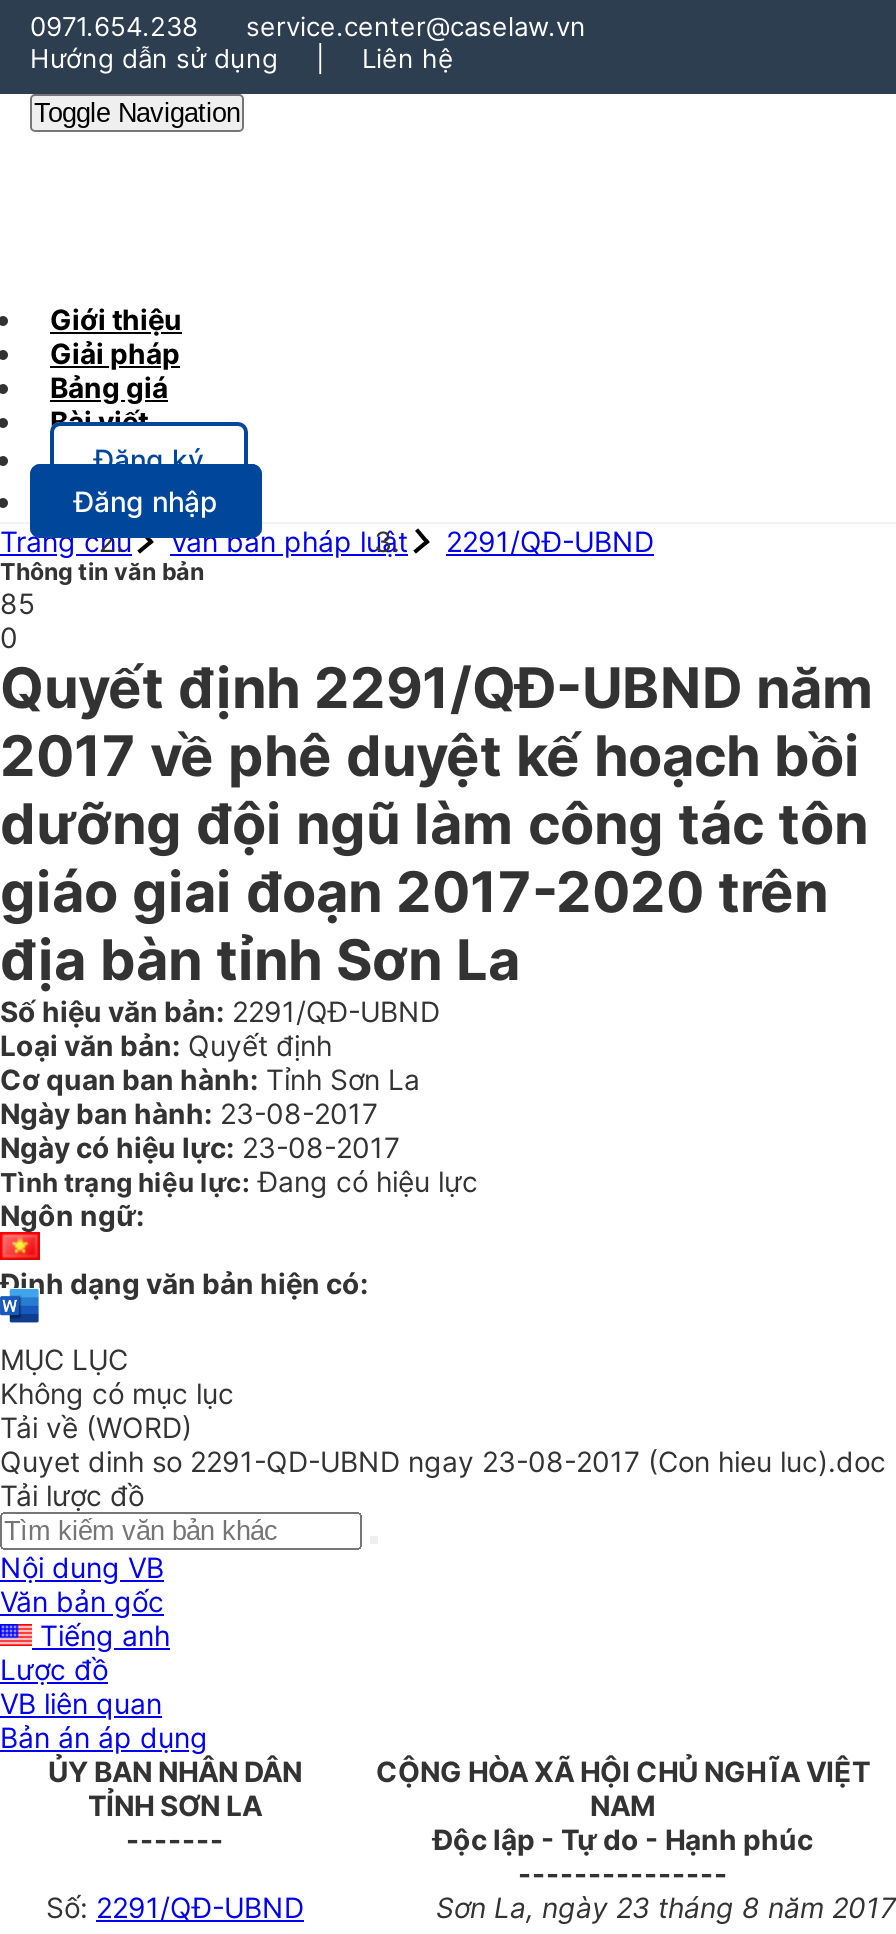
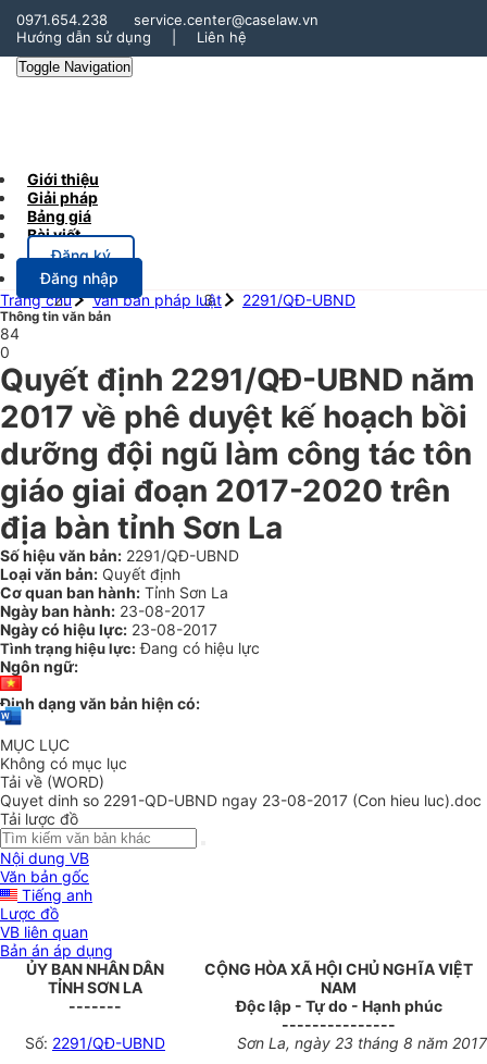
- 85
+ 84
